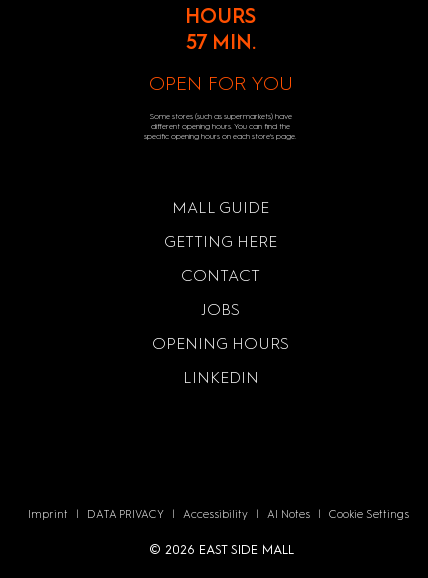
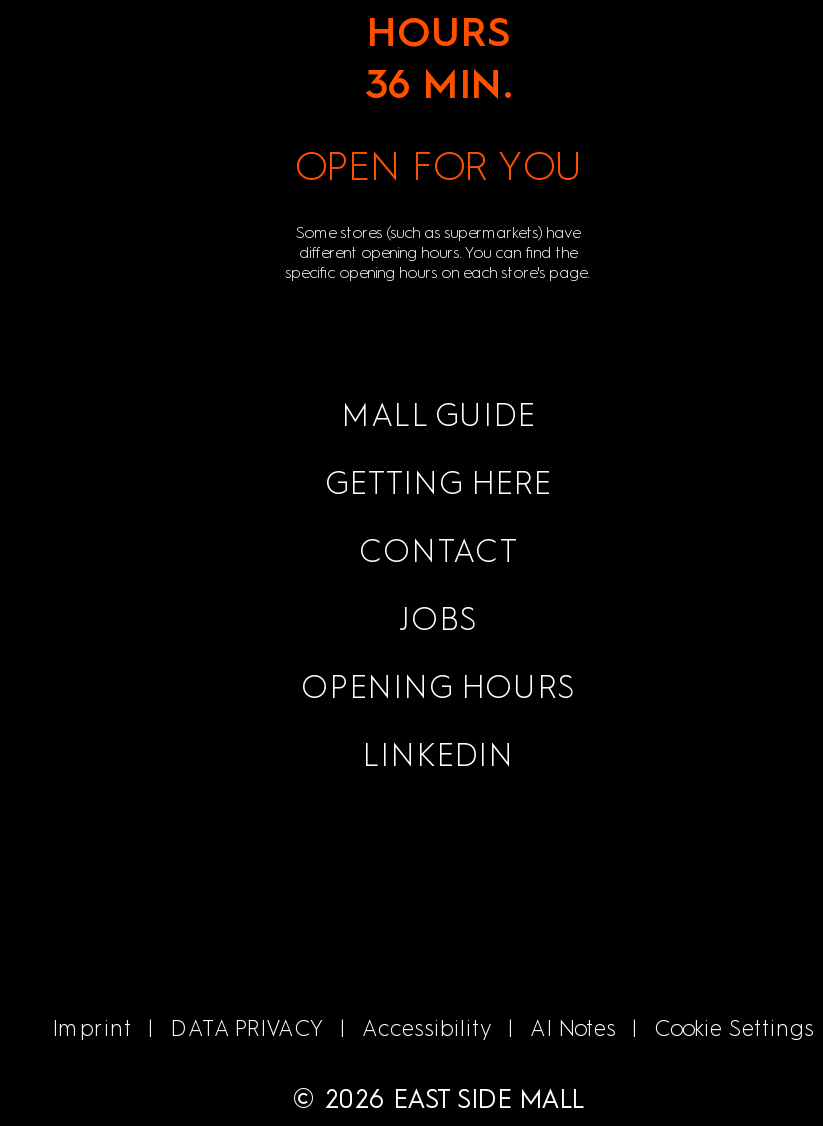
- 57 MIN.
+ 36 MIN.
